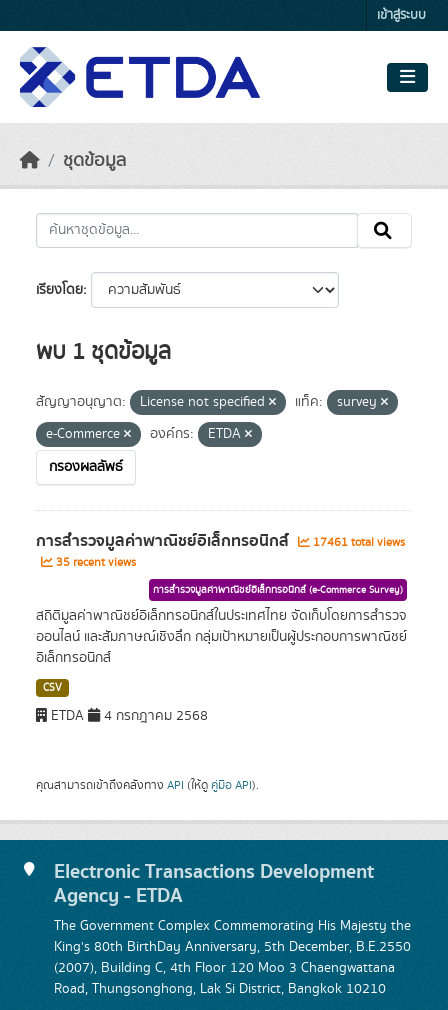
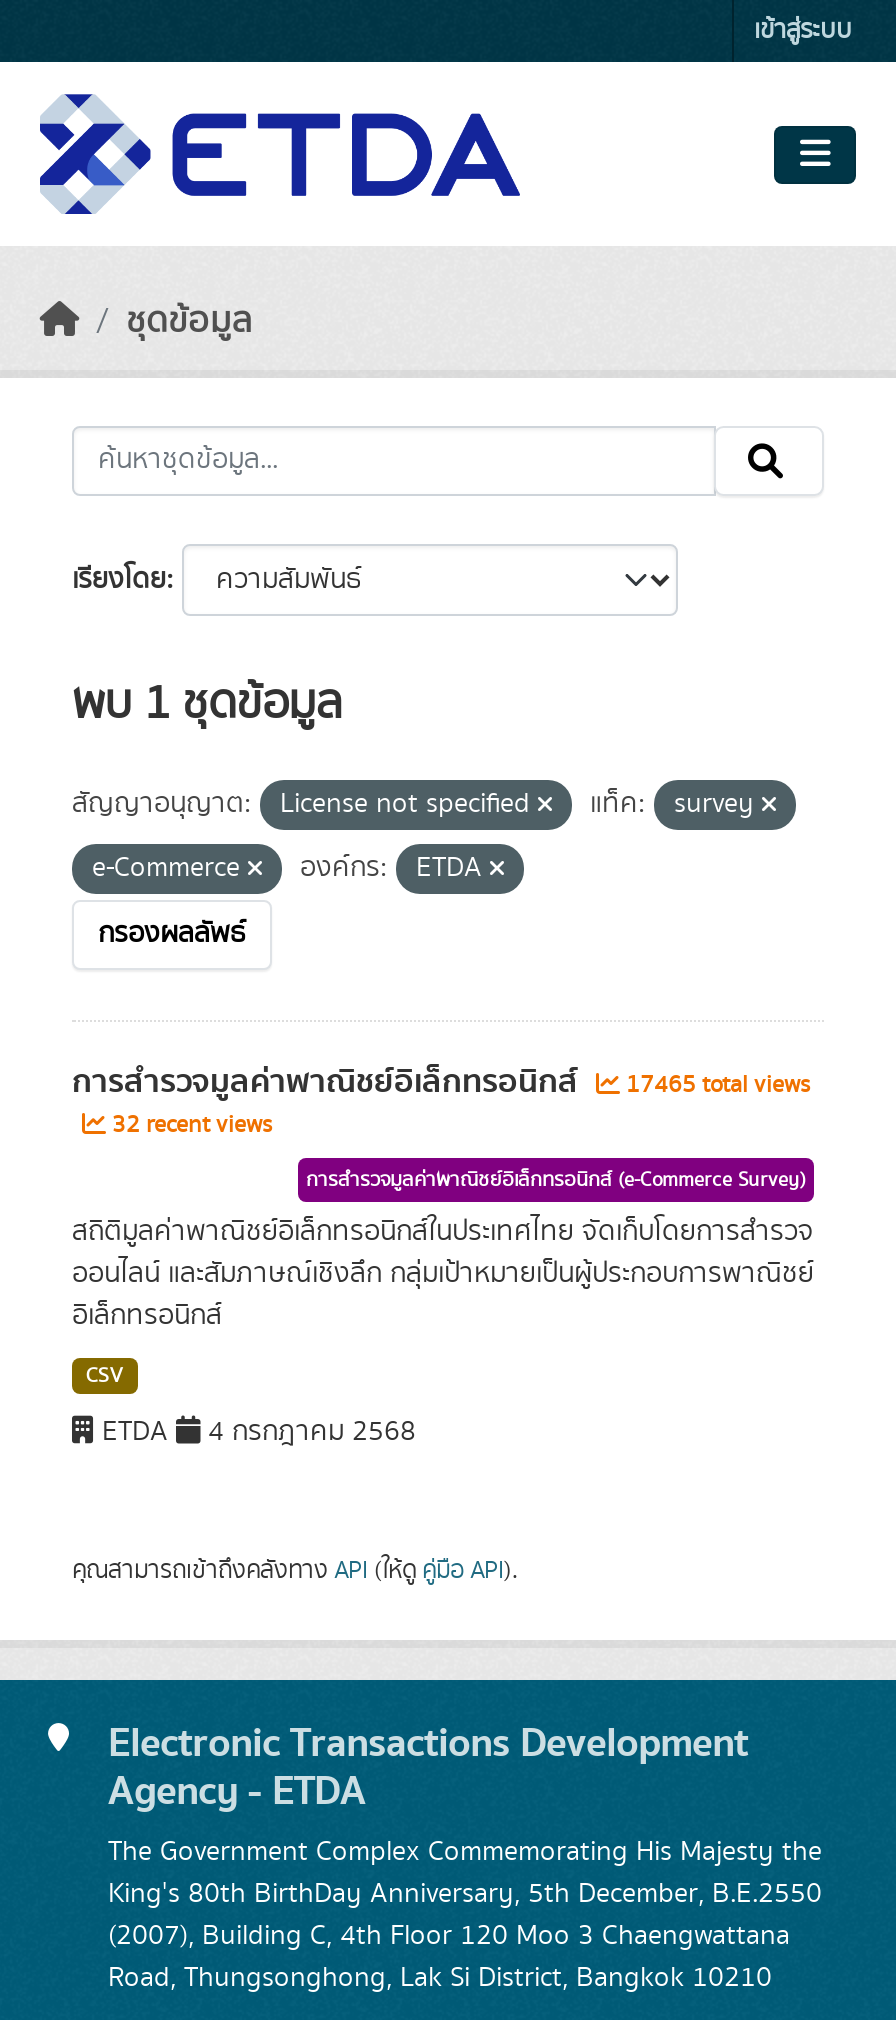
- การสำรวจมูลค่าพาณิชย์อิเล็กทรอนิกส์ 17461 total views
+ การสำรวจมูลค่าพาณิชย์อิเล็กทรอนิกส์ 17465 total views

- 35 recent views
+ 32 recent views
